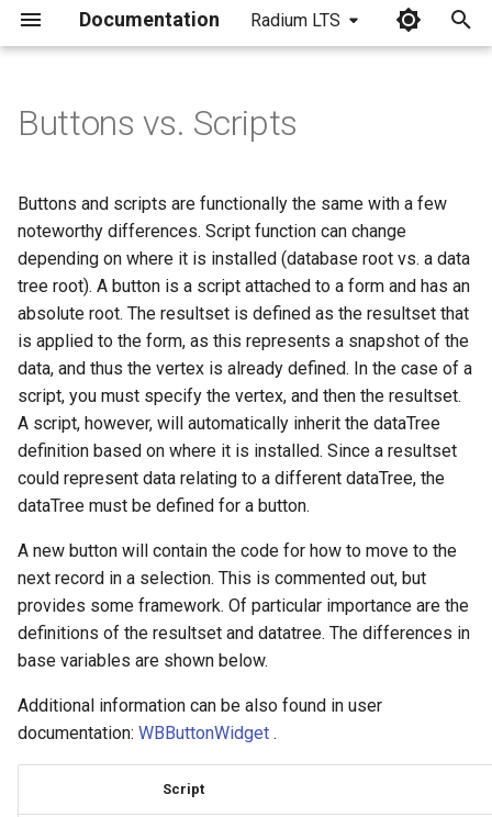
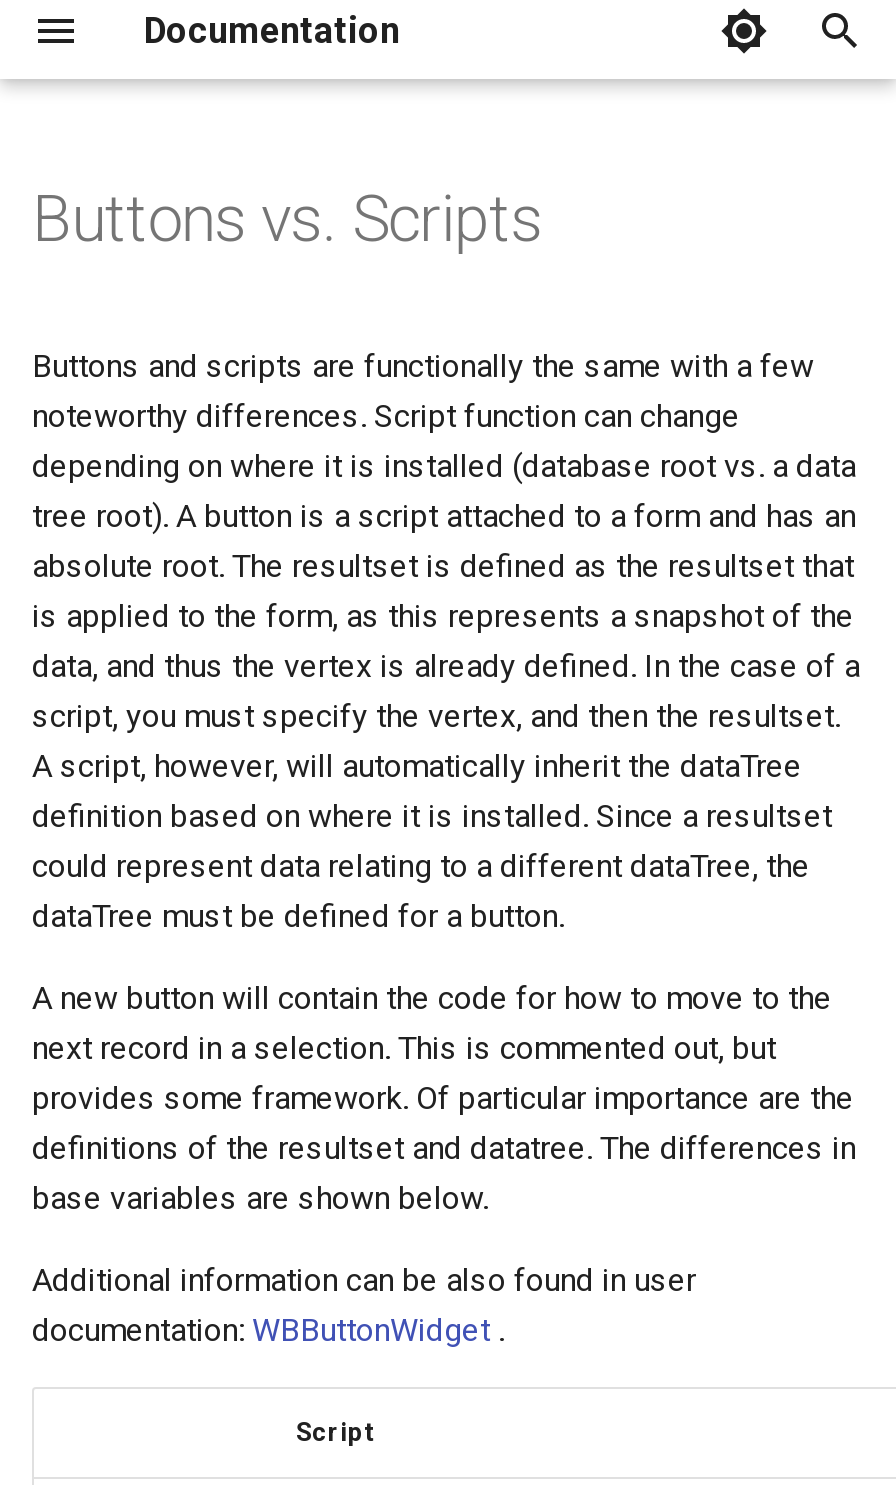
- Radium LTS
